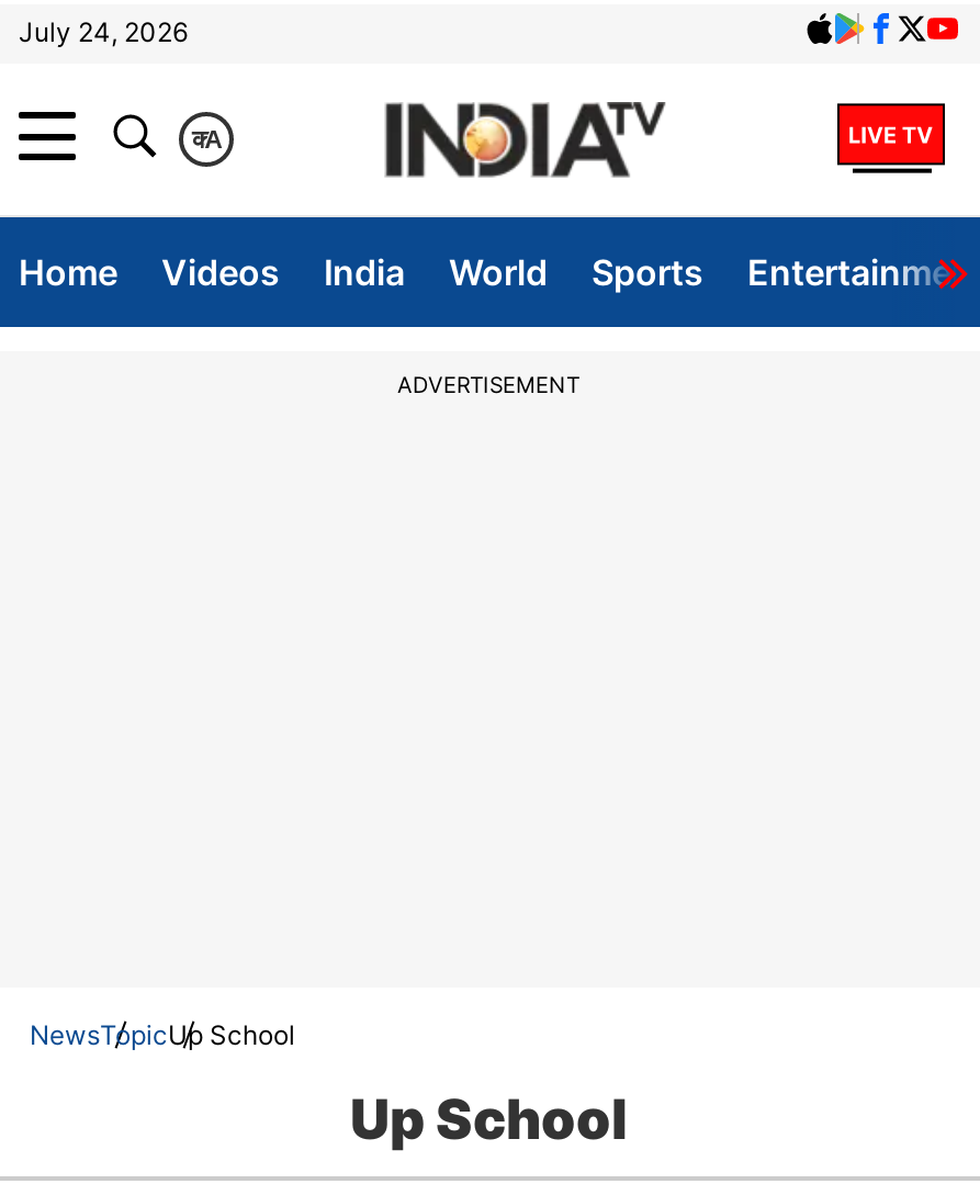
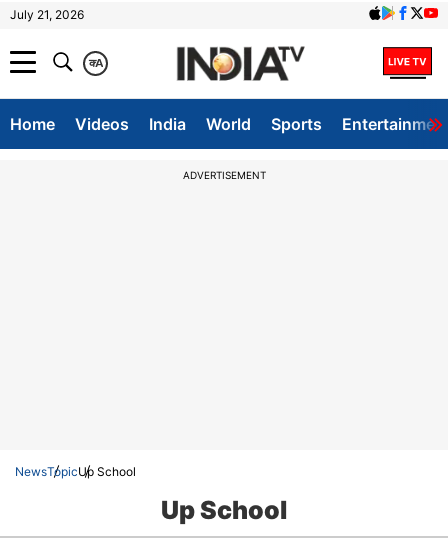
- July 24, 2026
+ July 21, 2026
